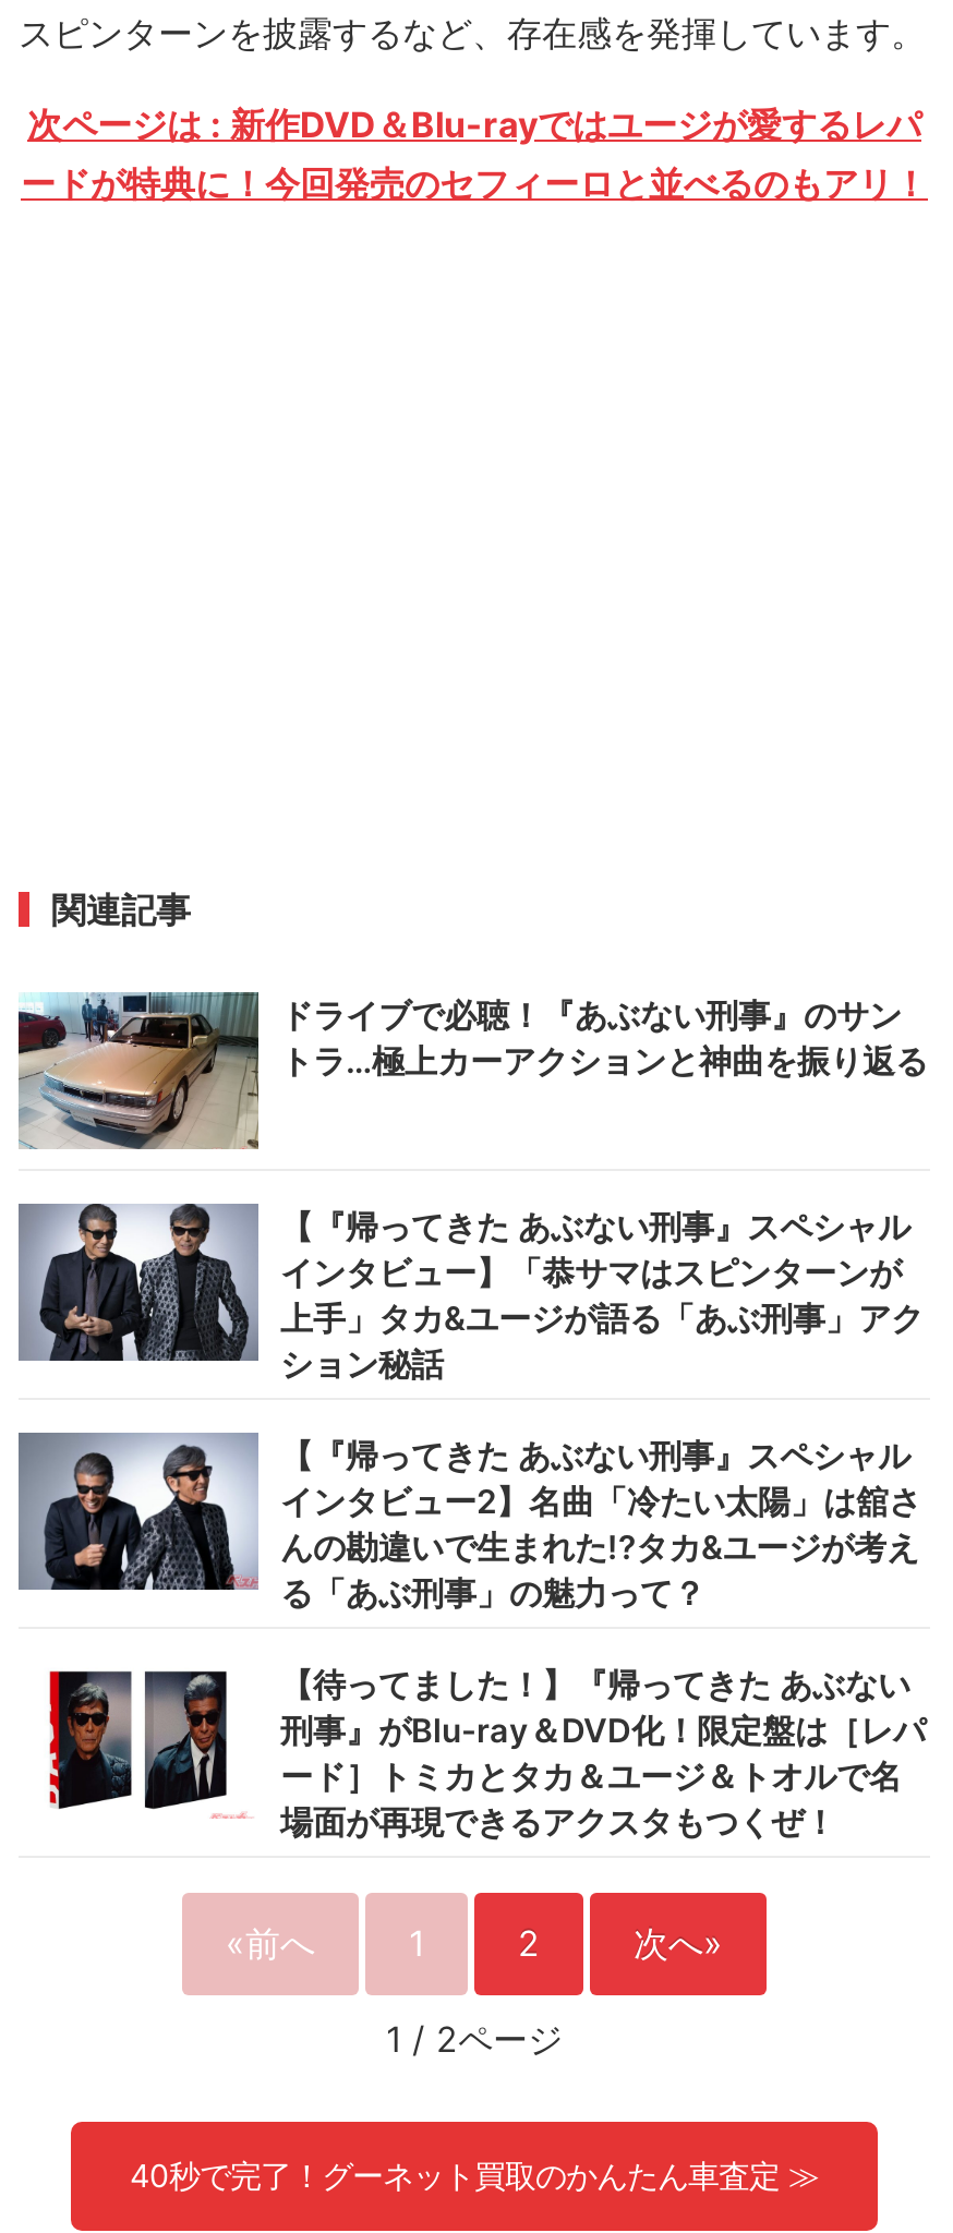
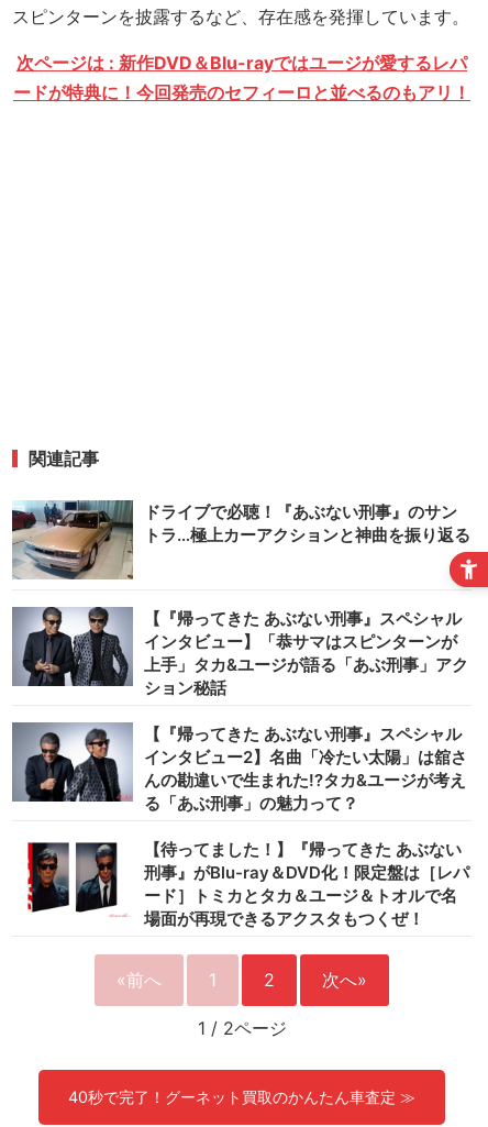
+ [image]
